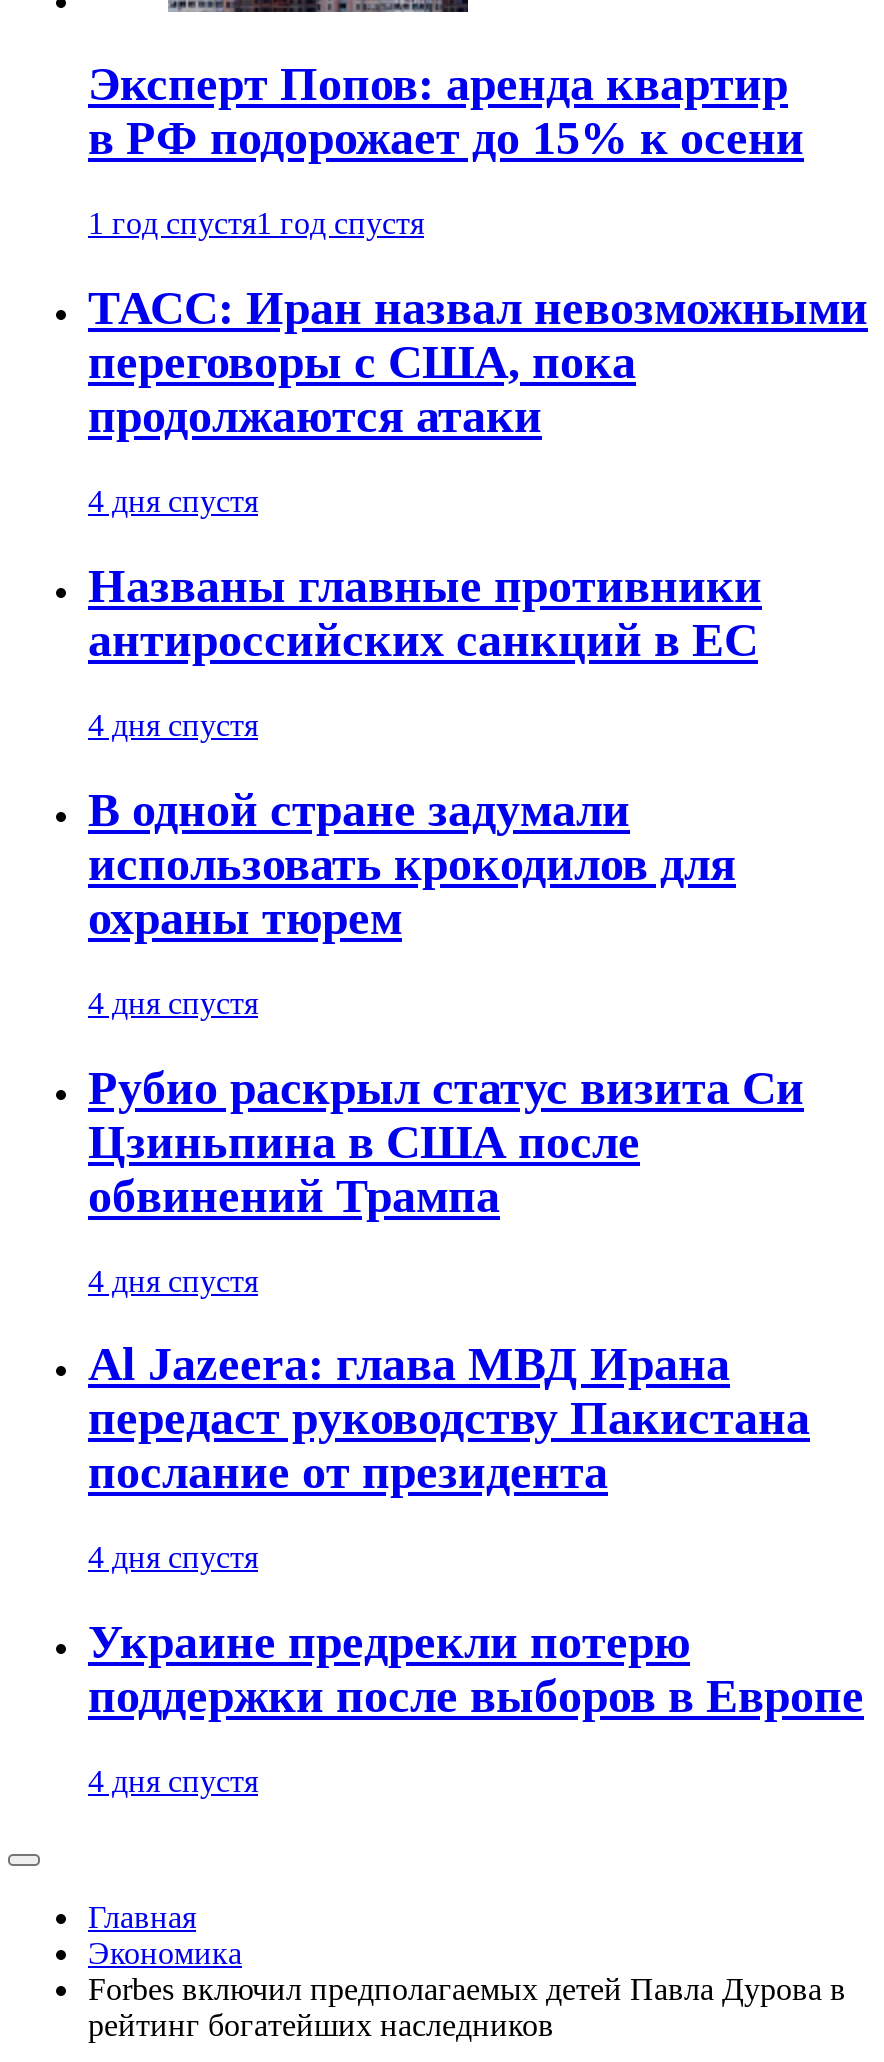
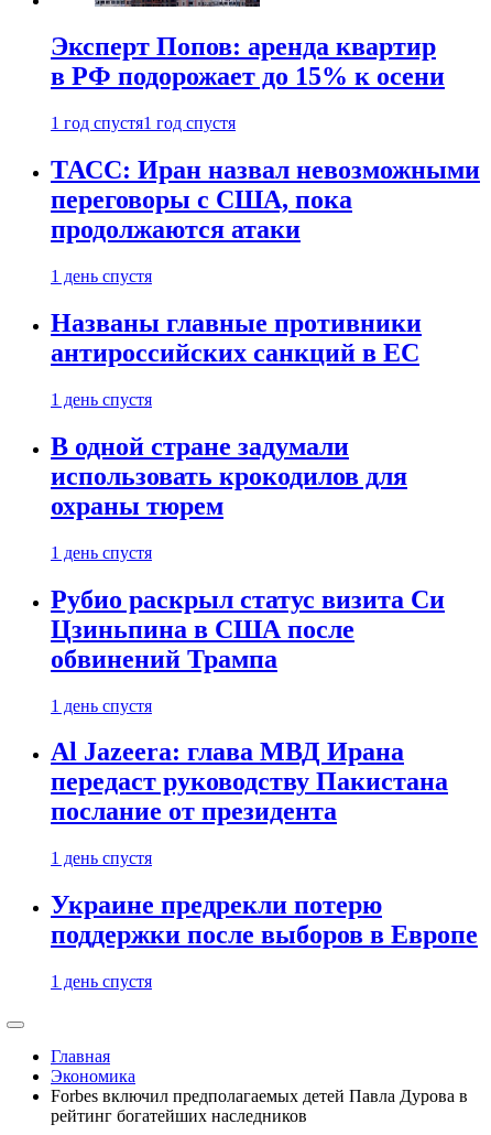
- 4 дня спустя
+ 1 день спустя

- 4 дня спустя
+ 1 день спустя

- 4 дня спустя
+ 1 день спустя

- 4 дня спустя
+ 1 день спустя

- 4 дня спустя
+ 1 день спустя

- 4 дня спустя
+ 1 день спустя
